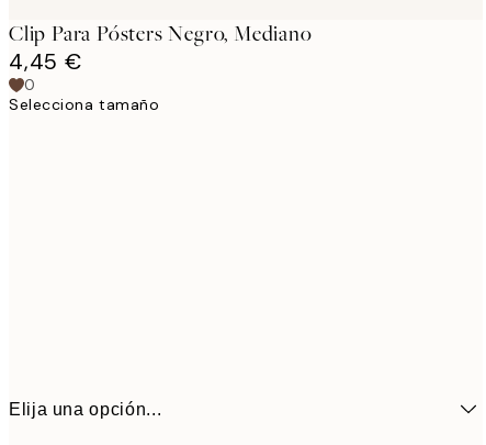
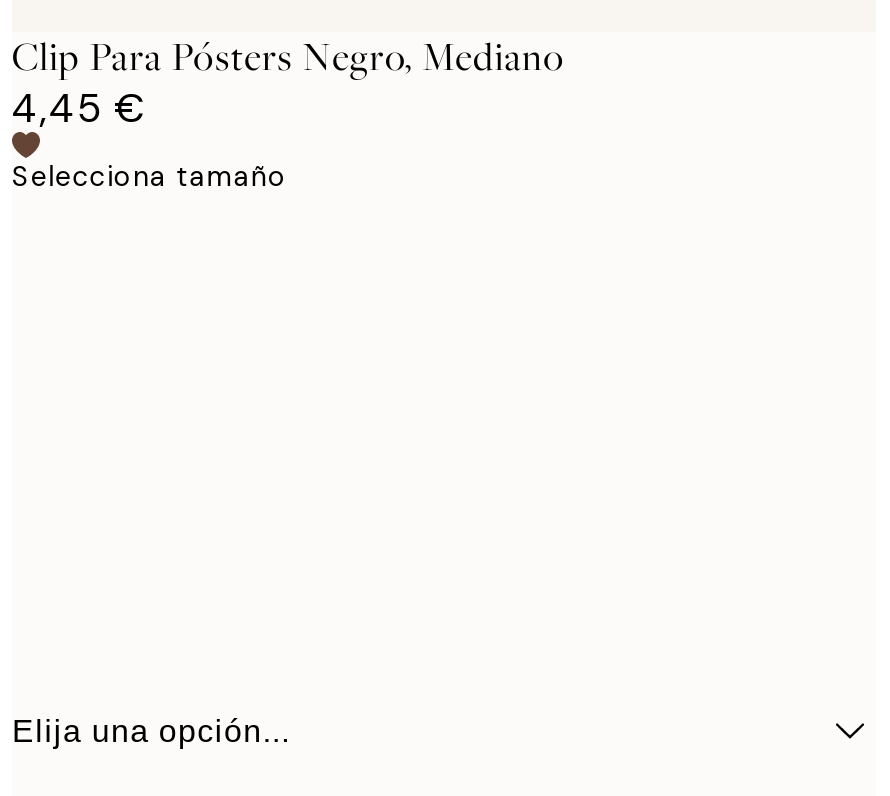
- 0
